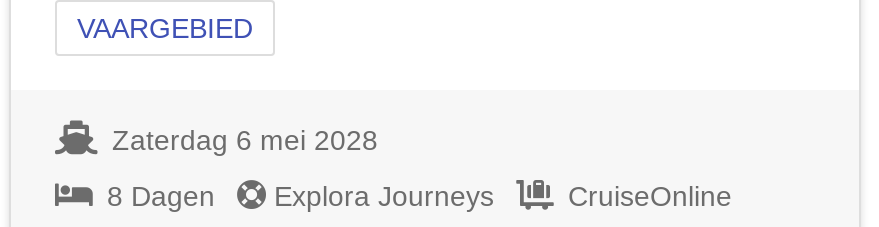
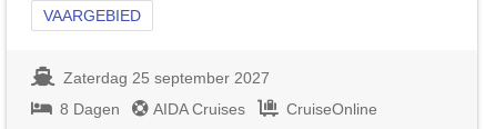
- Zaterdag 6 mei 2028
+ Zaterdag 25 september 2027

- Explora Journeys
+ AIDA Cruises
